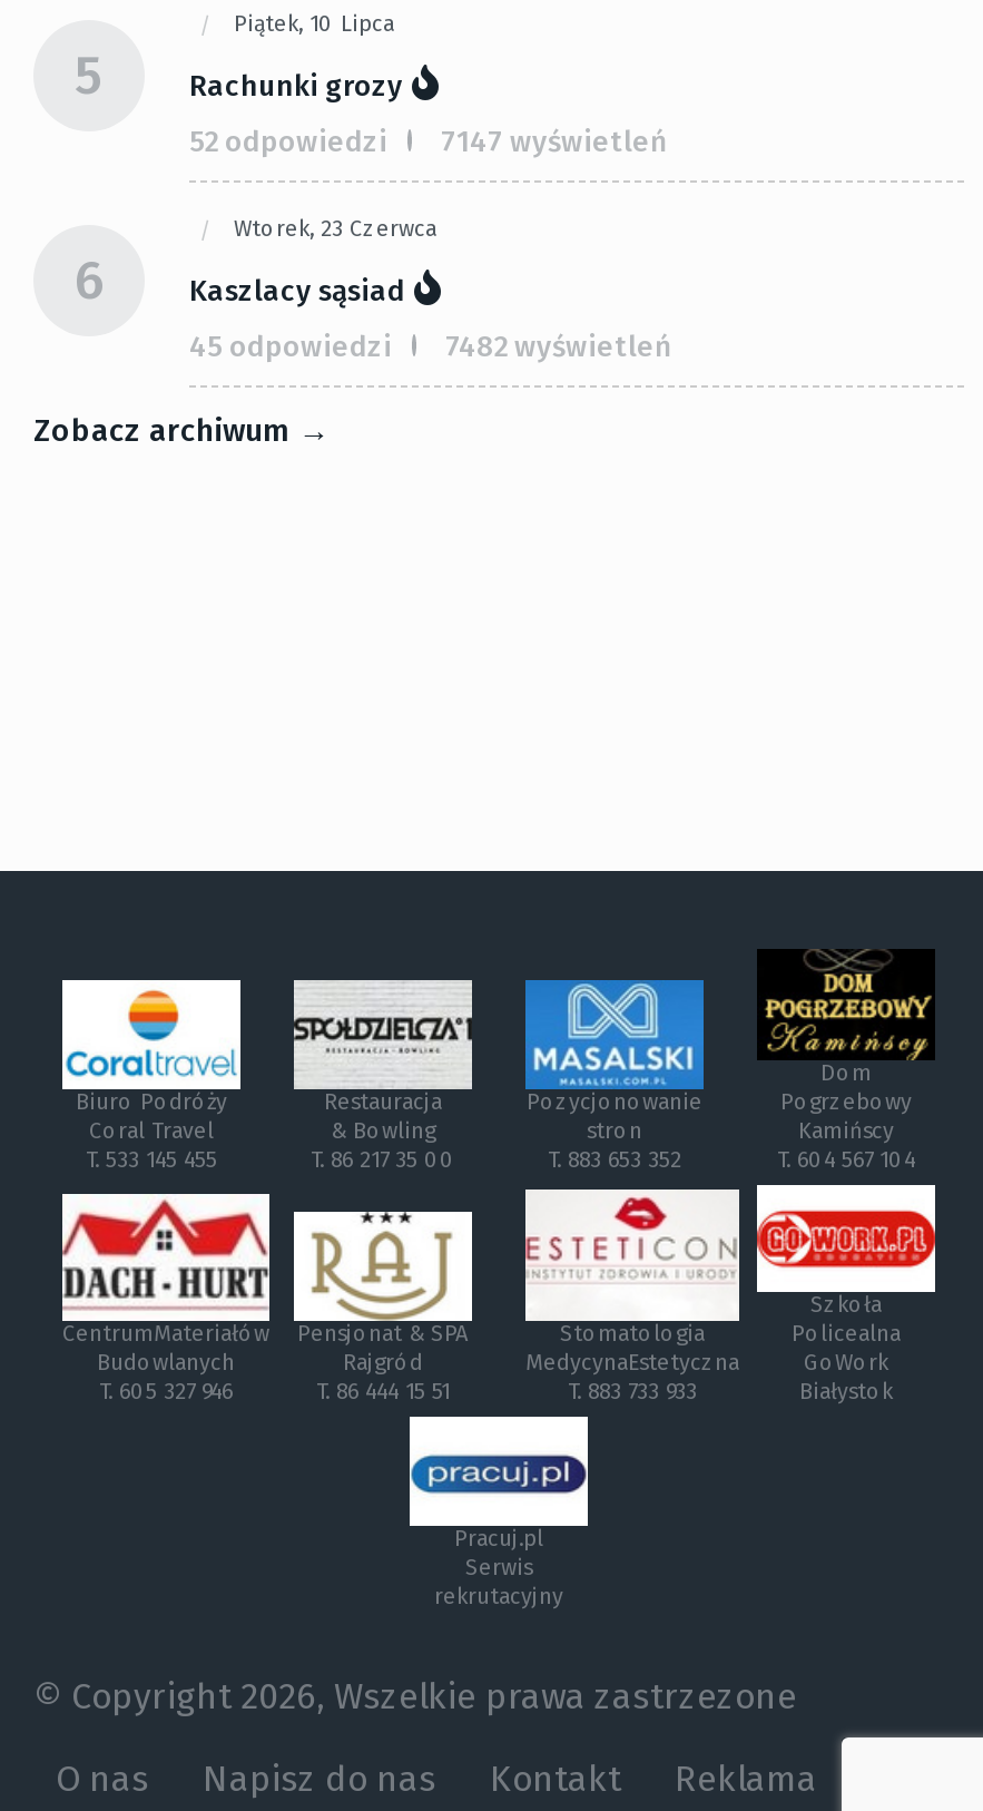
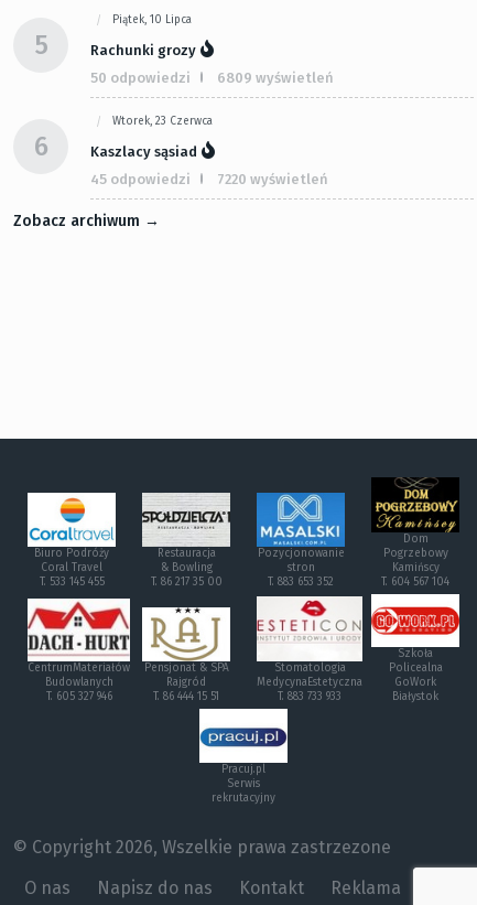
- 52 odpowiedzi
+ 50 odpowiedzi

- 7147 wyświetleń
+ 6809 wyświetleń

- 45 odpowiedzi 7482 wyświetleń
+ 45 odpowiedzi 7220 wyświetleń
